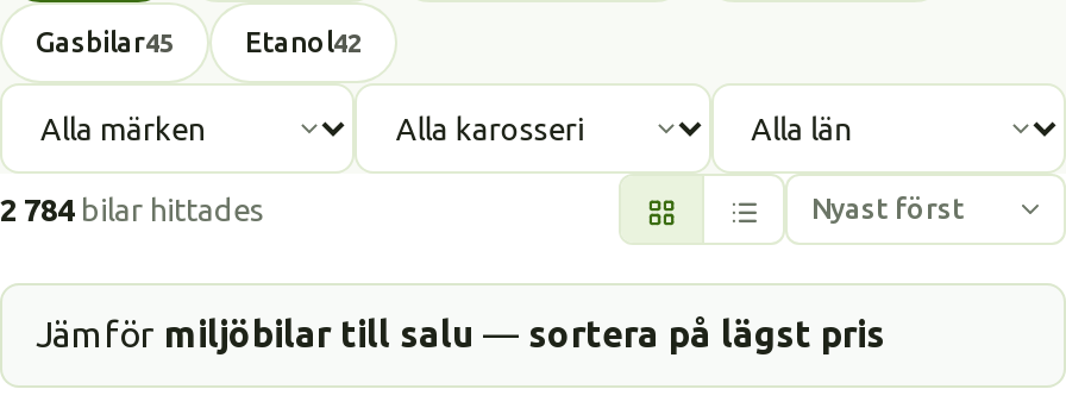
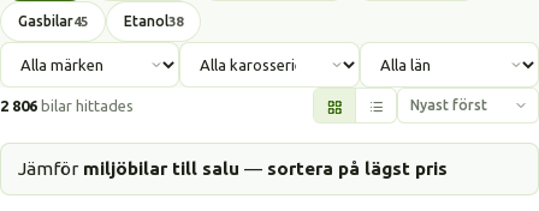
- Etanol 42
+ Etanol 38

- 2 784 bilar hittades
+ 2 806 bilar hittades
